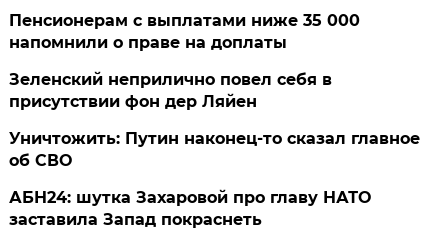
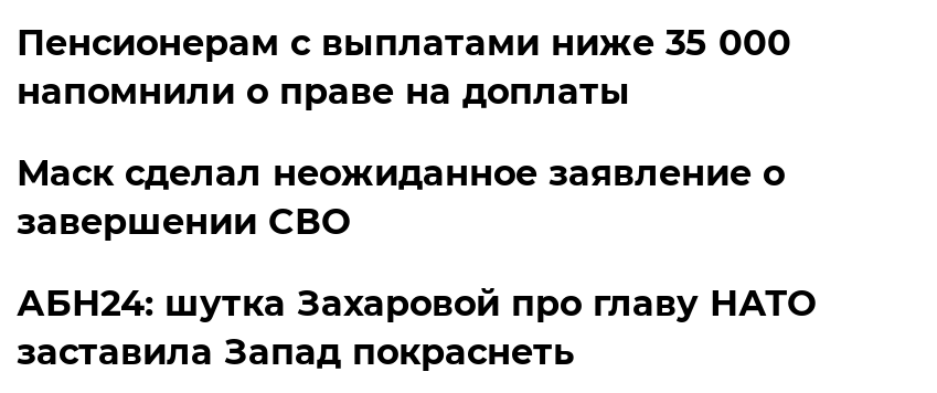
- Зеленский неприлично повел cебя в
- присутствии фон дер Ляйен
- Уничтожить: Путин наконец-то сказал главное
- об СВО
+ Маск сделал неожиданное заявление о
+ завершении СВО
